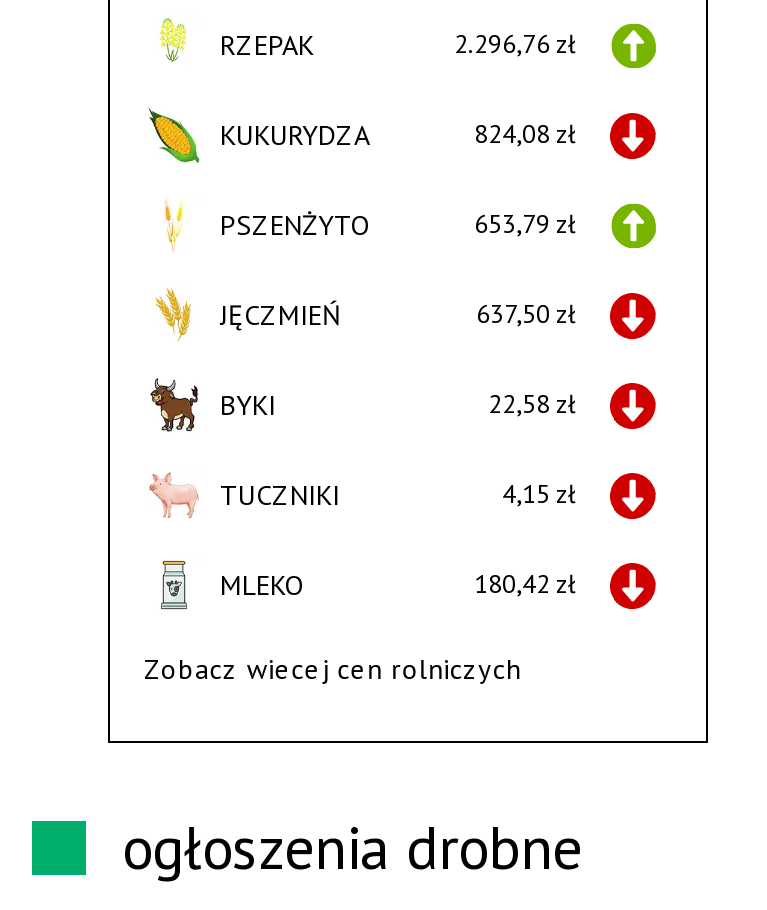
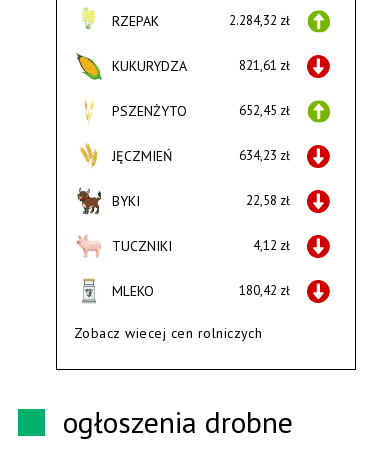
- 2.296,76 zł
+ 2.284,32 zł

- 824,08 zł
+ 821,61 zł

- 653,79 zł
+ 652,45 zł

- 637,50 zł
+ 634,23 zł

- 4,15 zł
+ 4,12 zł
